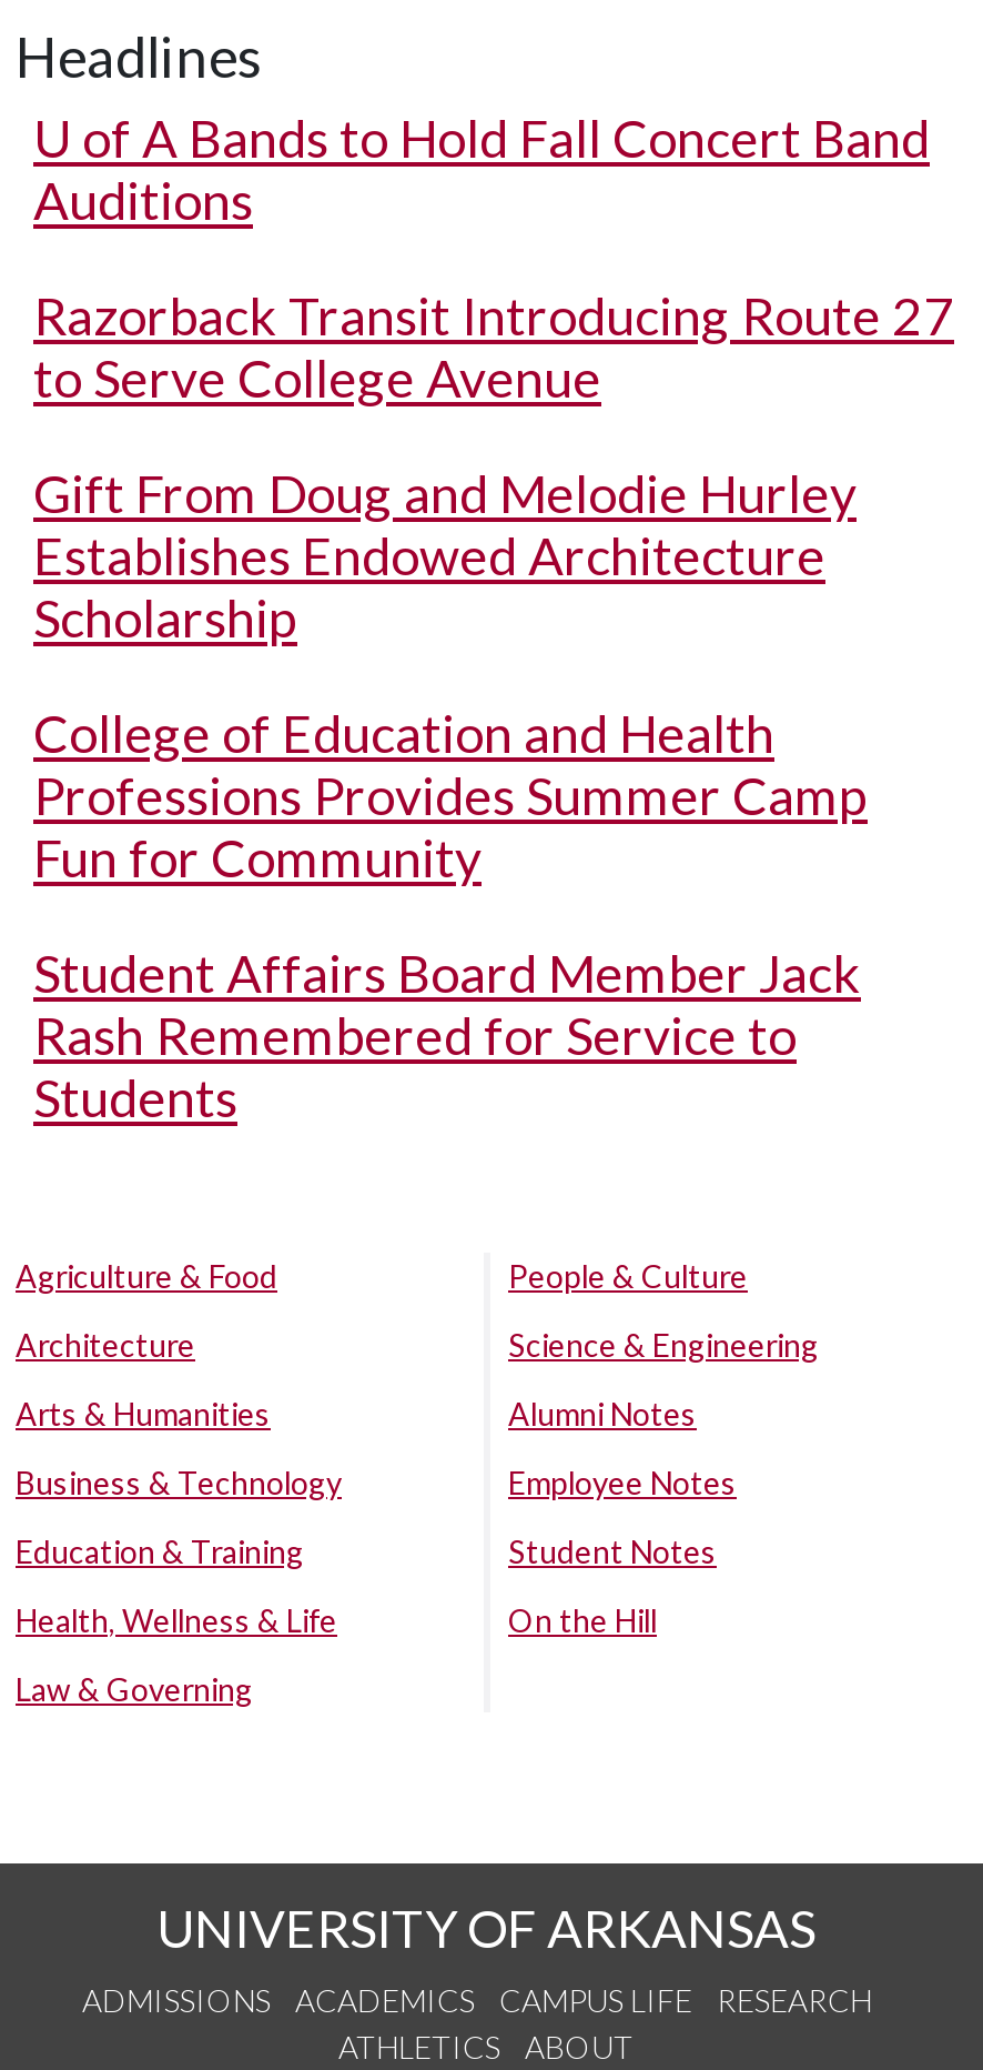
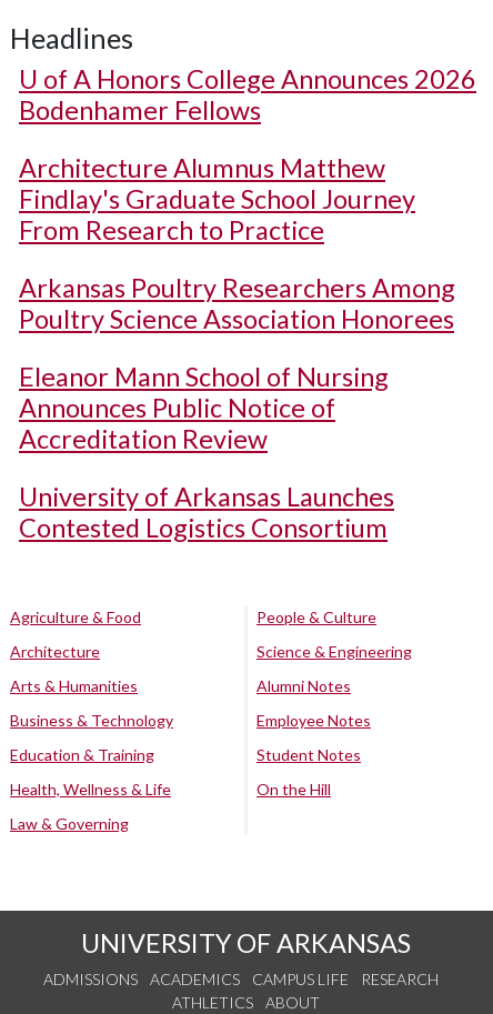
- U of A Bands to Hold Fall Concert Band
- Auditions
+ U of A Honors College Announces 2026
+ Bodenhamer Fellows

- Razorback Transit Introducing Route 27
- to Serve College Avenue
+ Architecture Alumnus Matthew
+ Findlay's Graduate School Journey
+ From Research to Practice

- Gift From Doug and Melodie Hurley
- Establishes Endowed Architecture
- Scholarship
+ Arkansas Poultry Researchers Among
+ Poultry Science Association Honorees

- College of Education and Health
- Professions Provides Summer Camp
- Fun for Community
+ Eleanor Mann School of Nursing
+ Announces Public Notice of
+ Accreditation Review

- Student Affairs Board Member Jack
- Rash Remembered for Service to
- Students
+ University of Arkansas Launches
+ Contested Logistics Consortium
